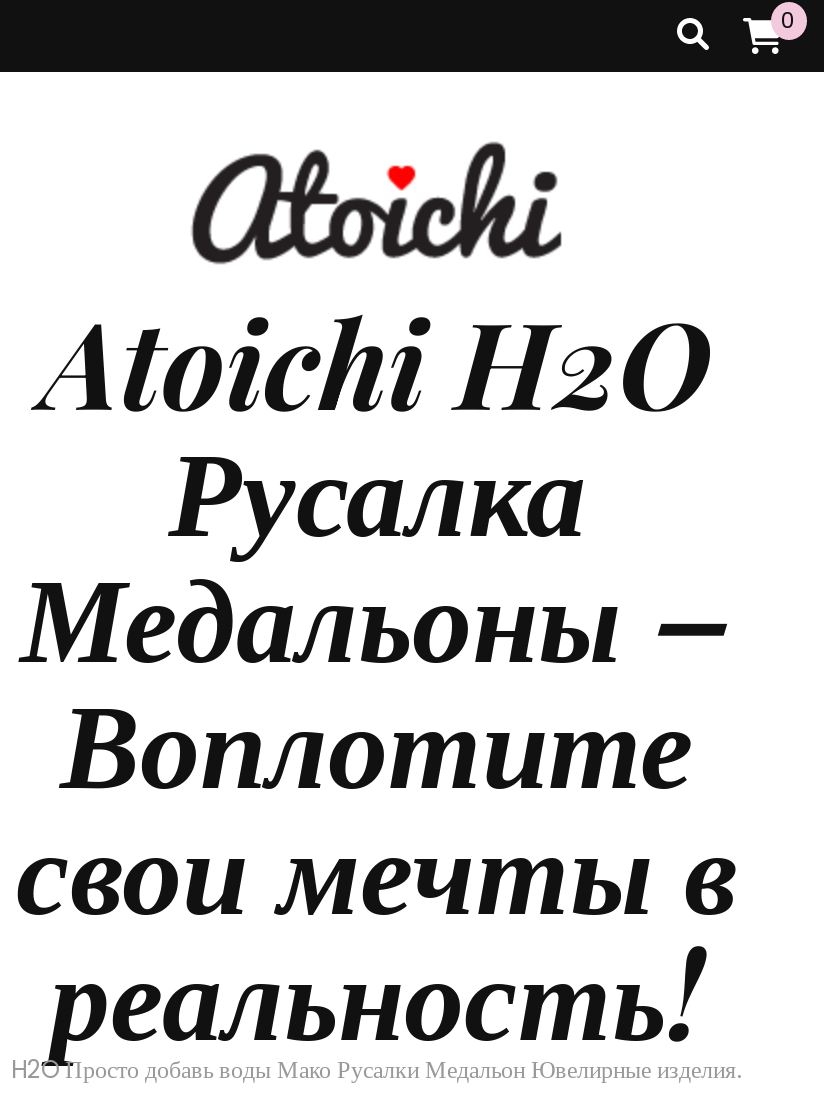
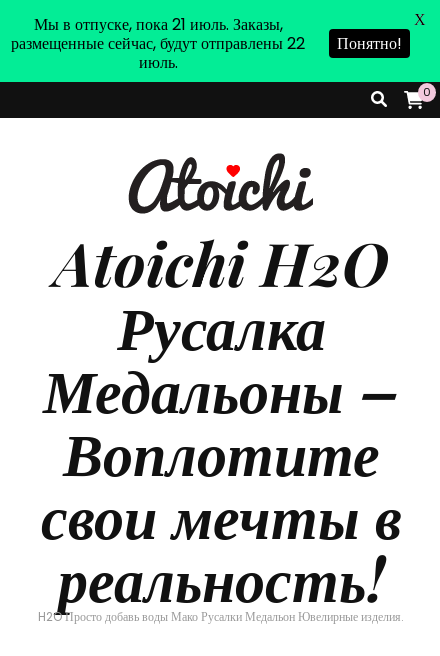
+ Мы в отпуске, пока 21 июль. Заказы,
+ размещенные сейчас, будут отправлены 22
+ июль.

+ Понятно!

+ Х
